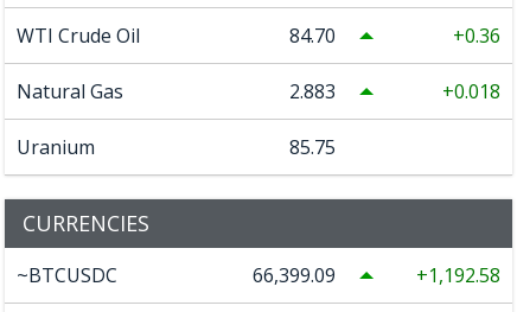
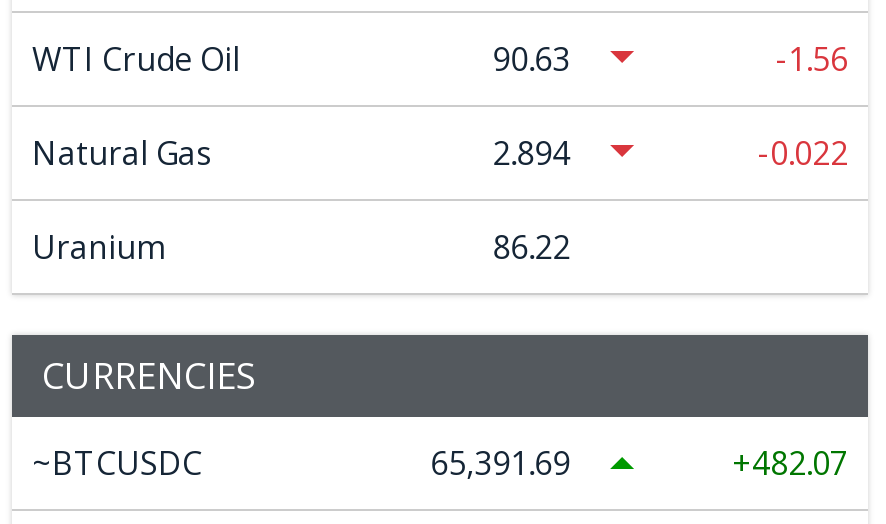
- 84.70
+ 90.63

- 0.36
+ -1.56

- 2.883
+ 2.894

- 0.018
+ -0.022

- 85.75
+ 86.22

- 66,399.09
+ 65,391.69

- 1,192.58
+ 482.07
